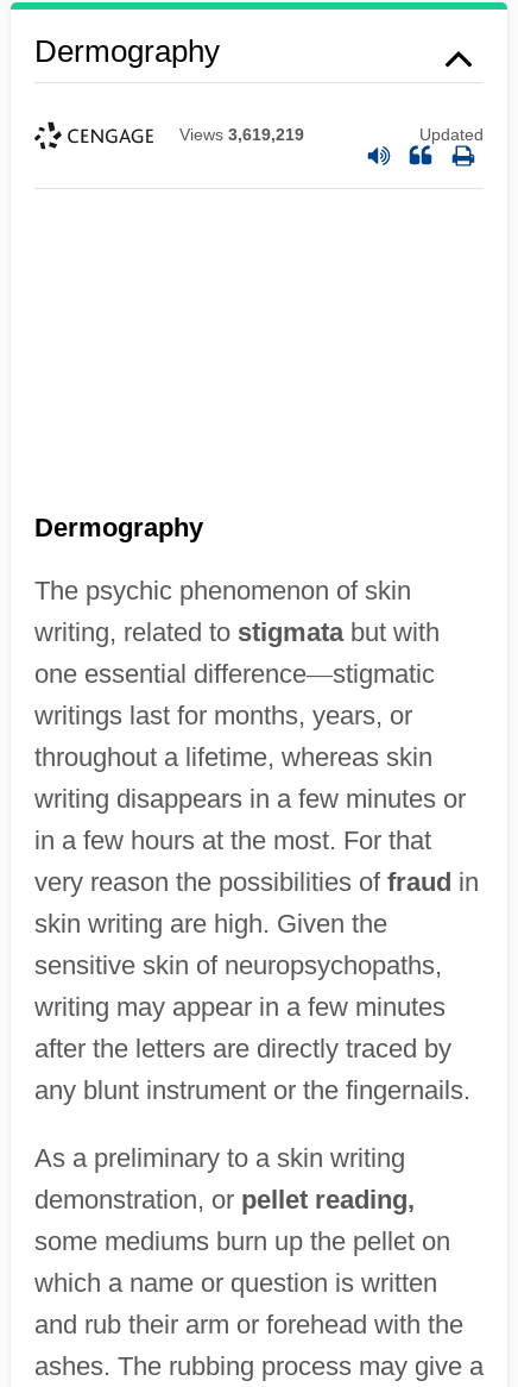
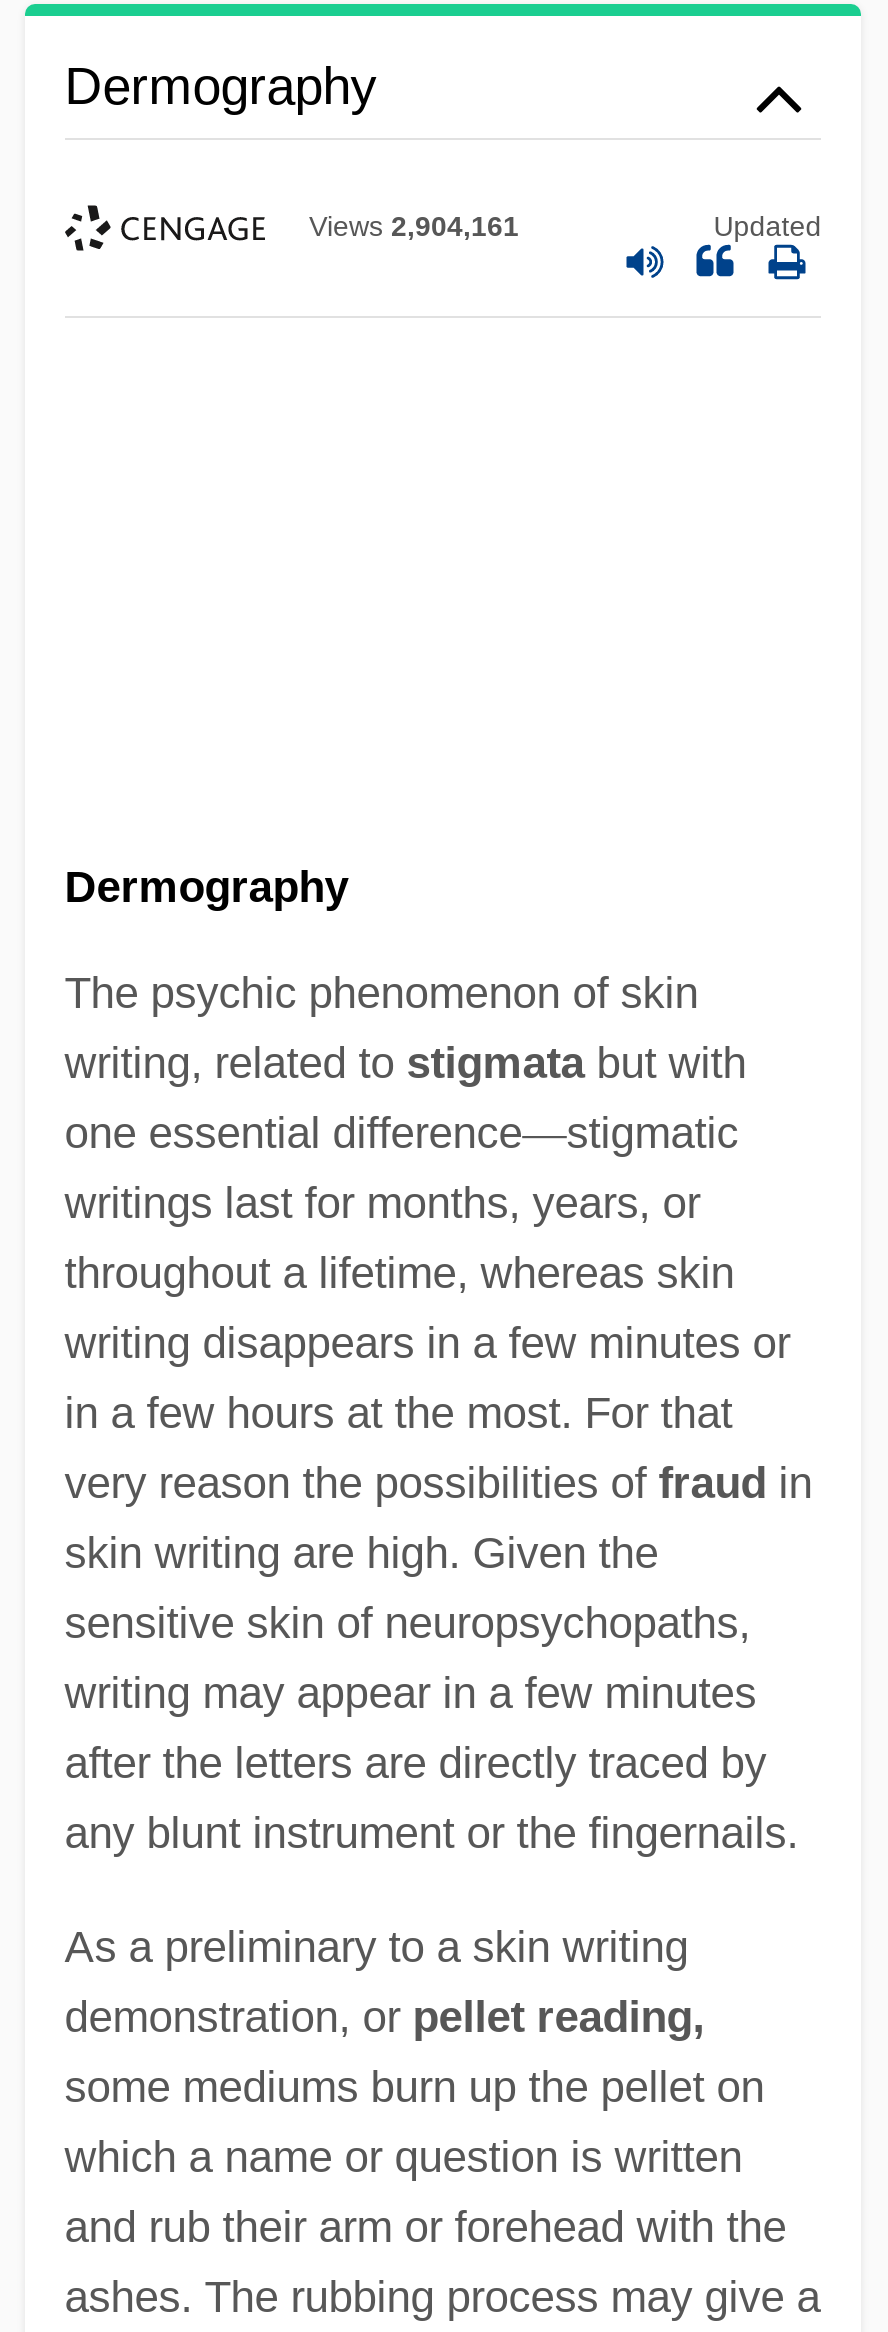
- Views 3,619,219
+ Views 2,904,161
